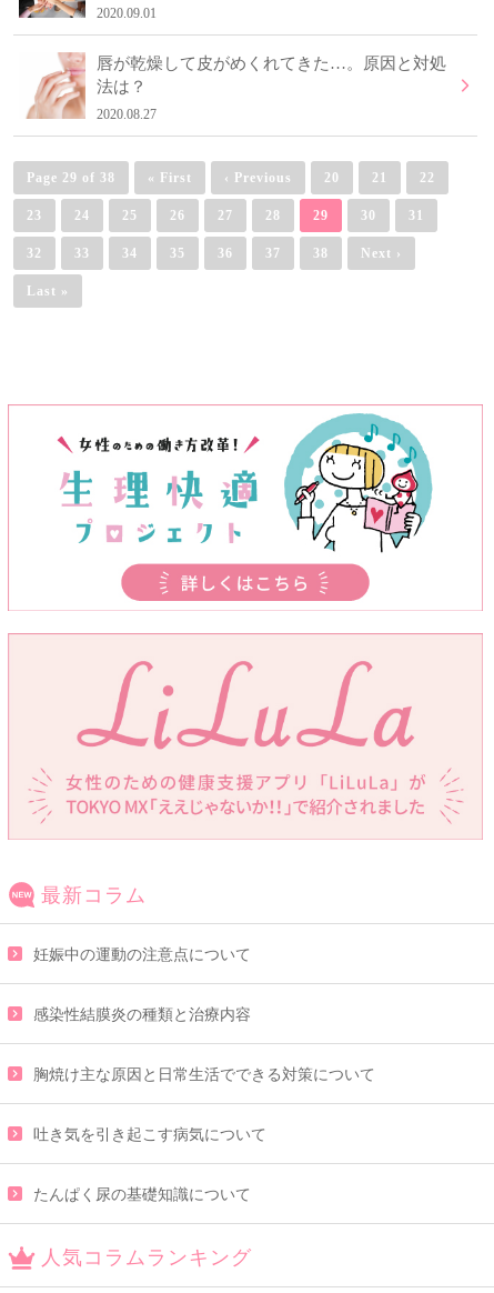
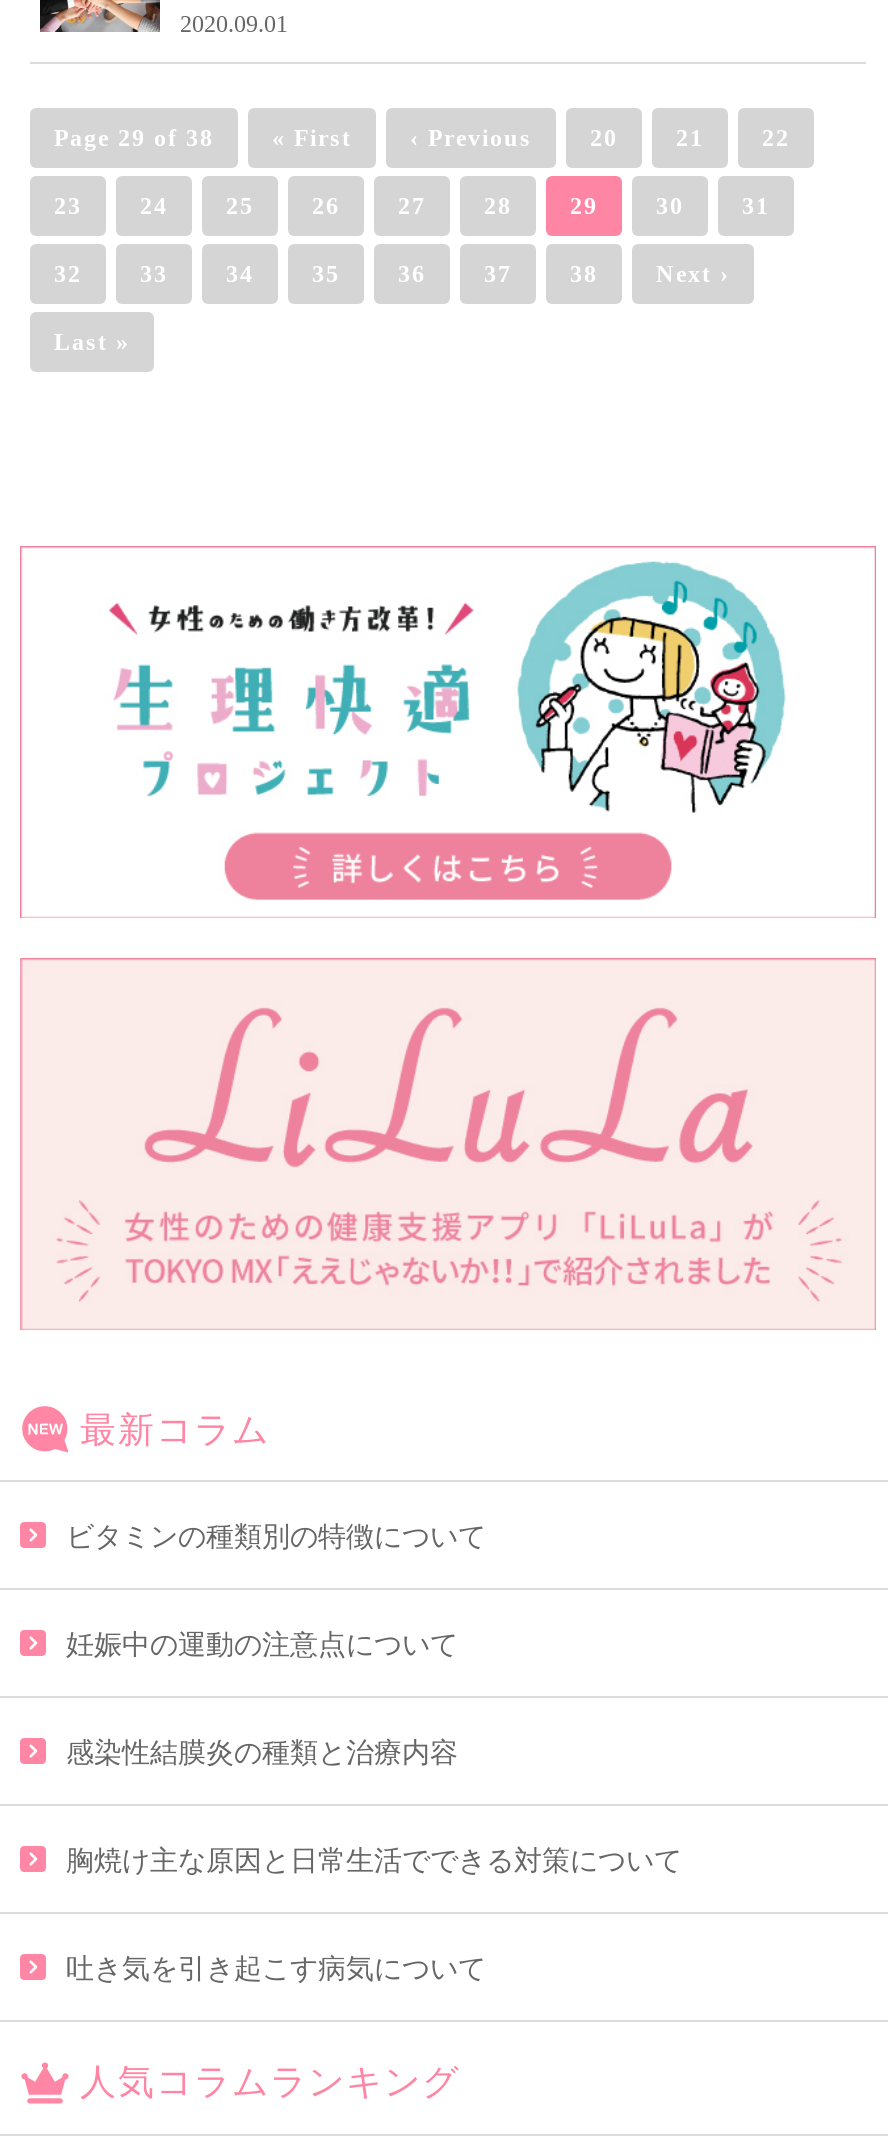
- [image]
- 唇が乾燥して皮がめくれてきた…。原因と対処
- 法は？
- 2020.08.27

+ ビタミンの種類別の特徴について

- たんぱく尿の基礎知識について
